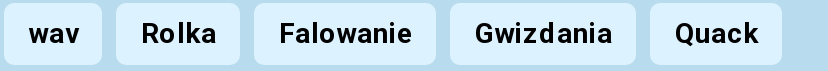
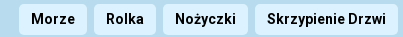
- wav
+ Morze

- Falowanie
- Gwizdania
- Quack
+ Nożyczki
+ Skrzypienie Drzwi
